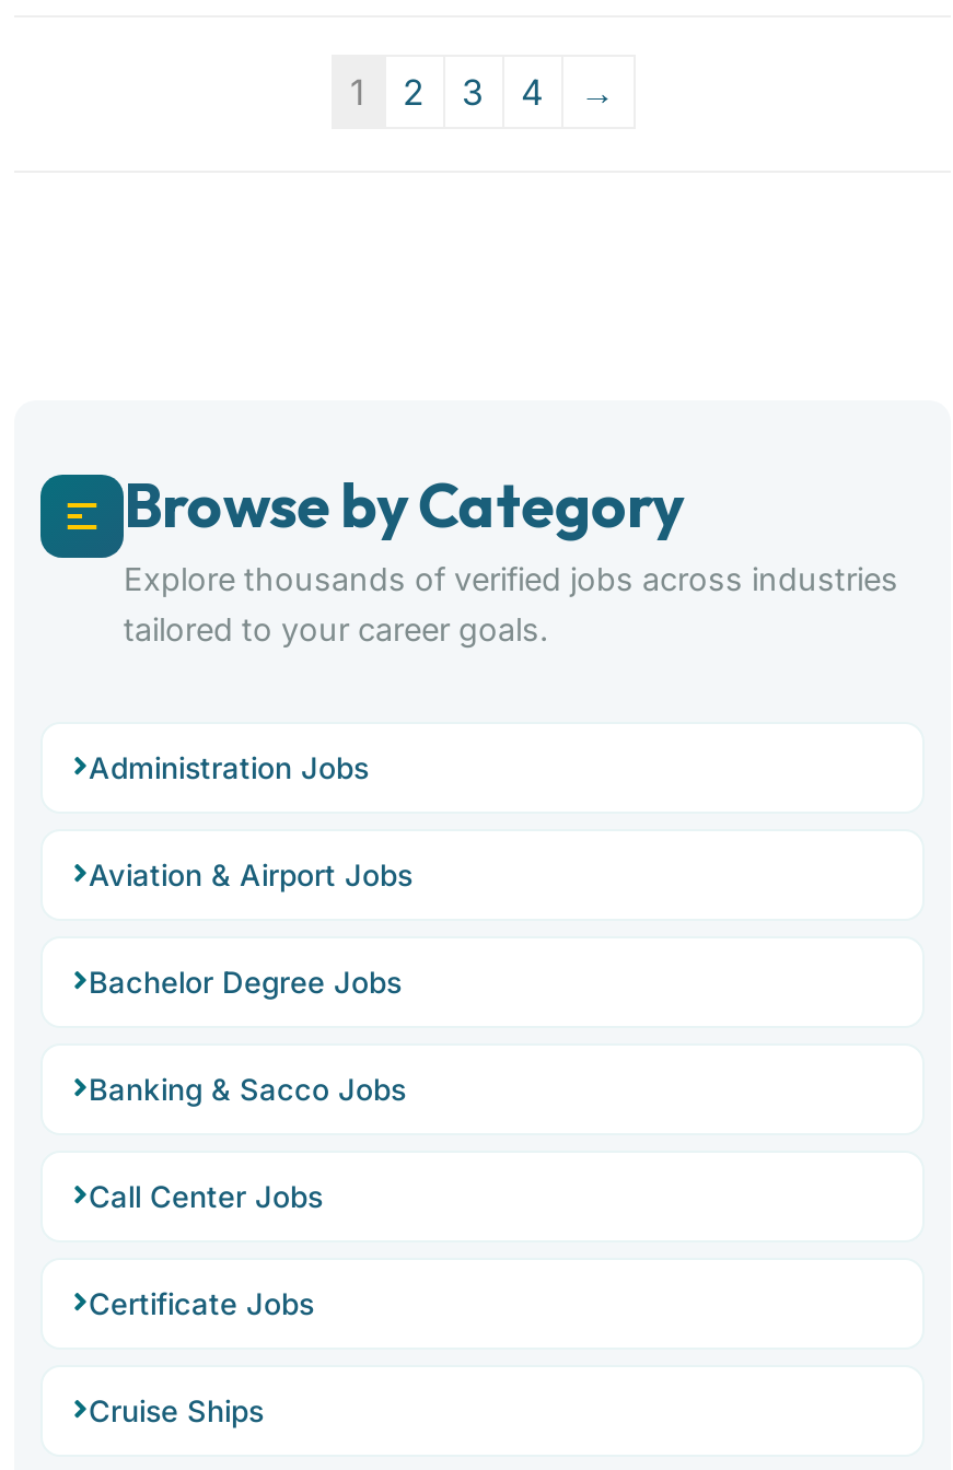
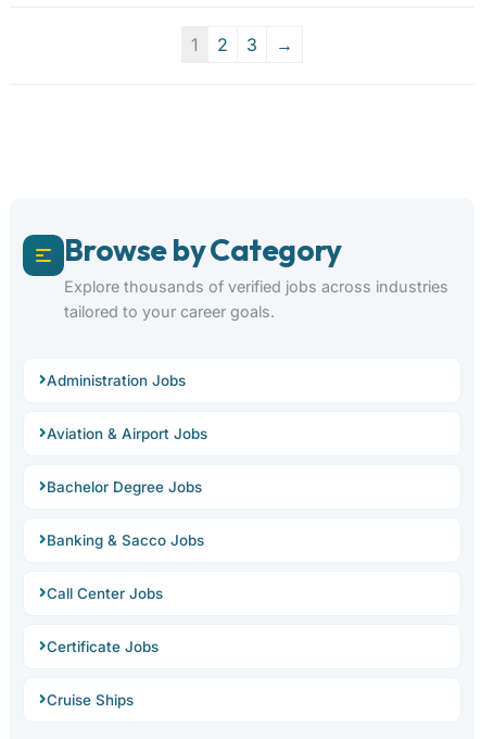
- 4
